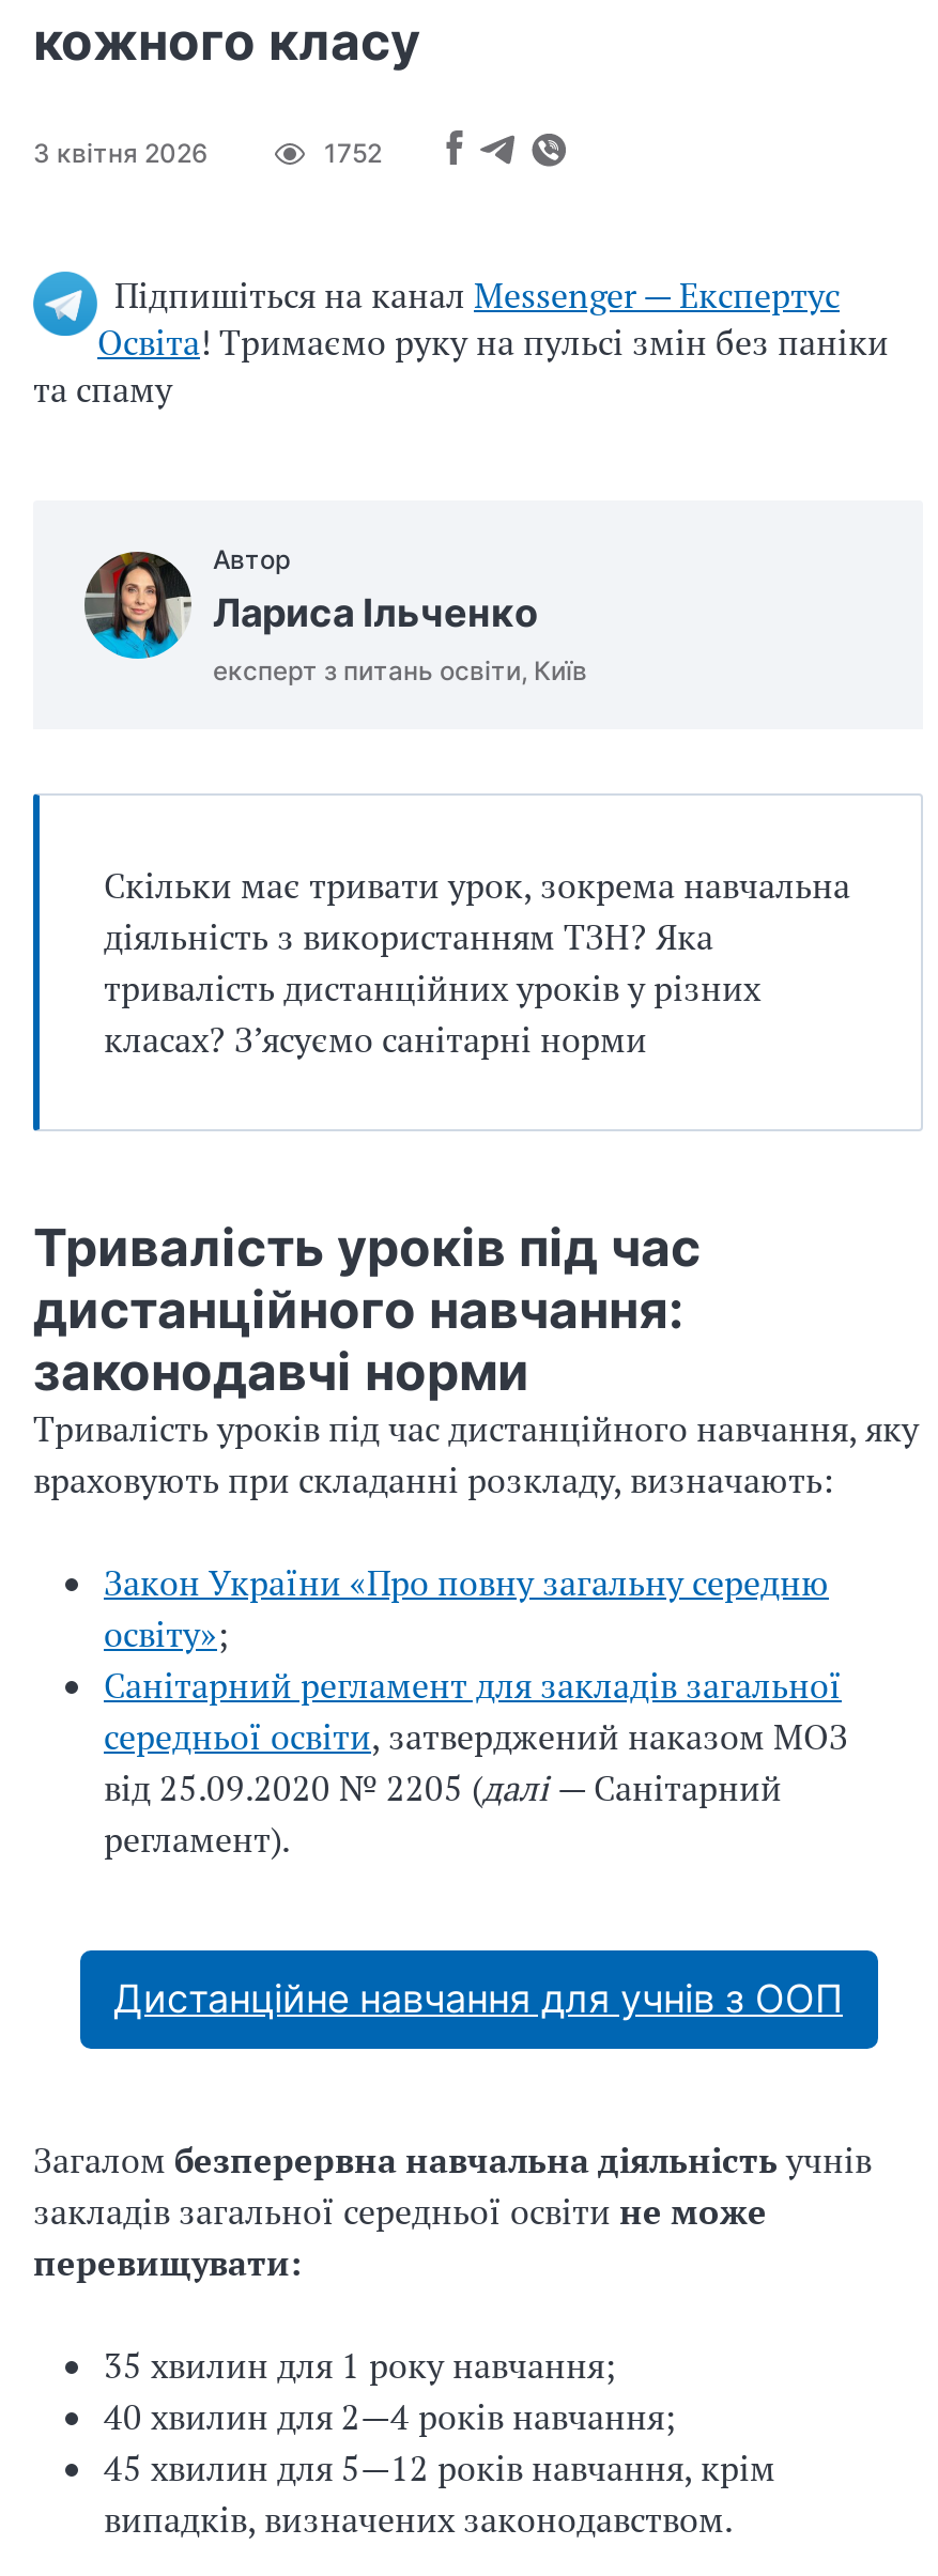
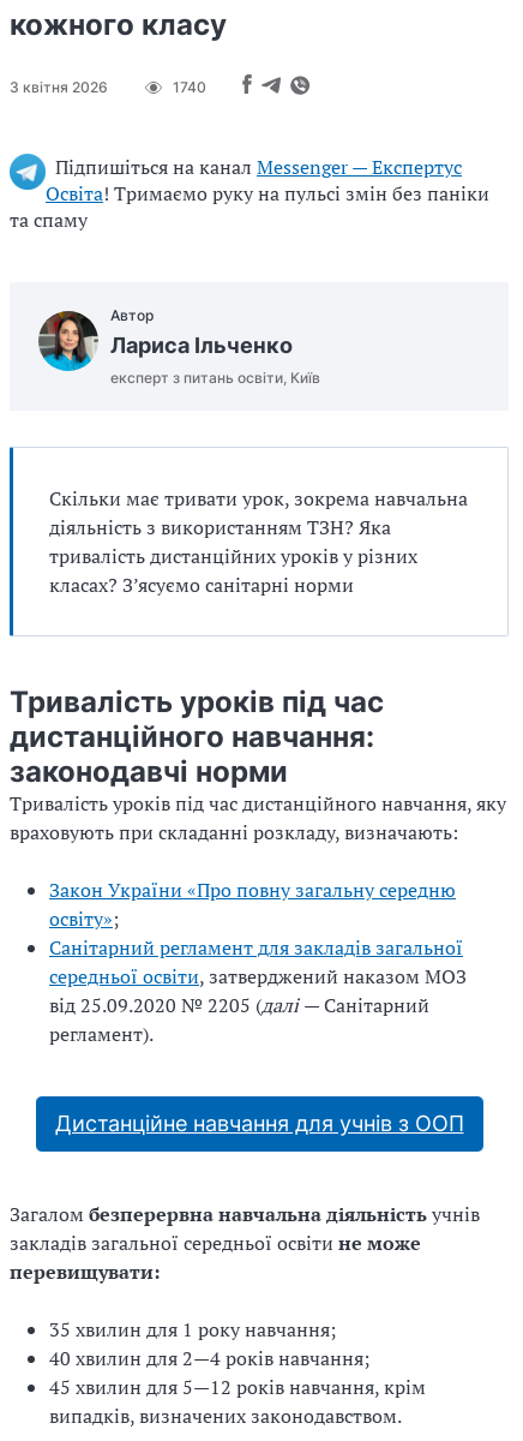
- 1752
+ 1740
